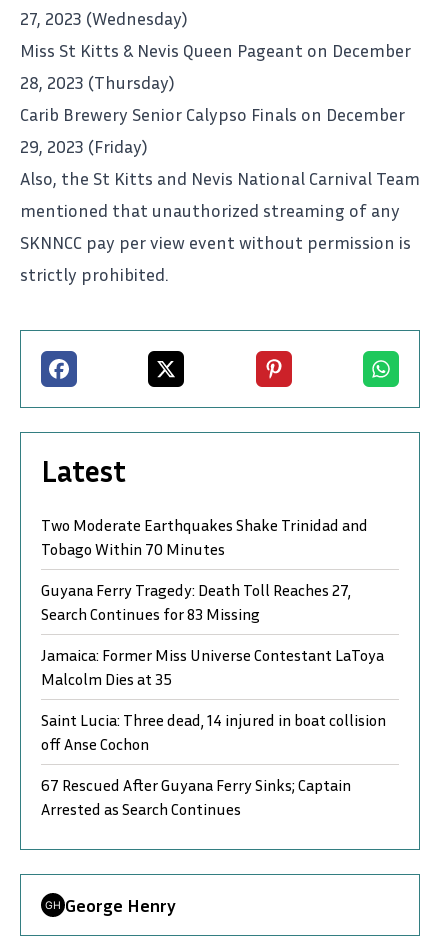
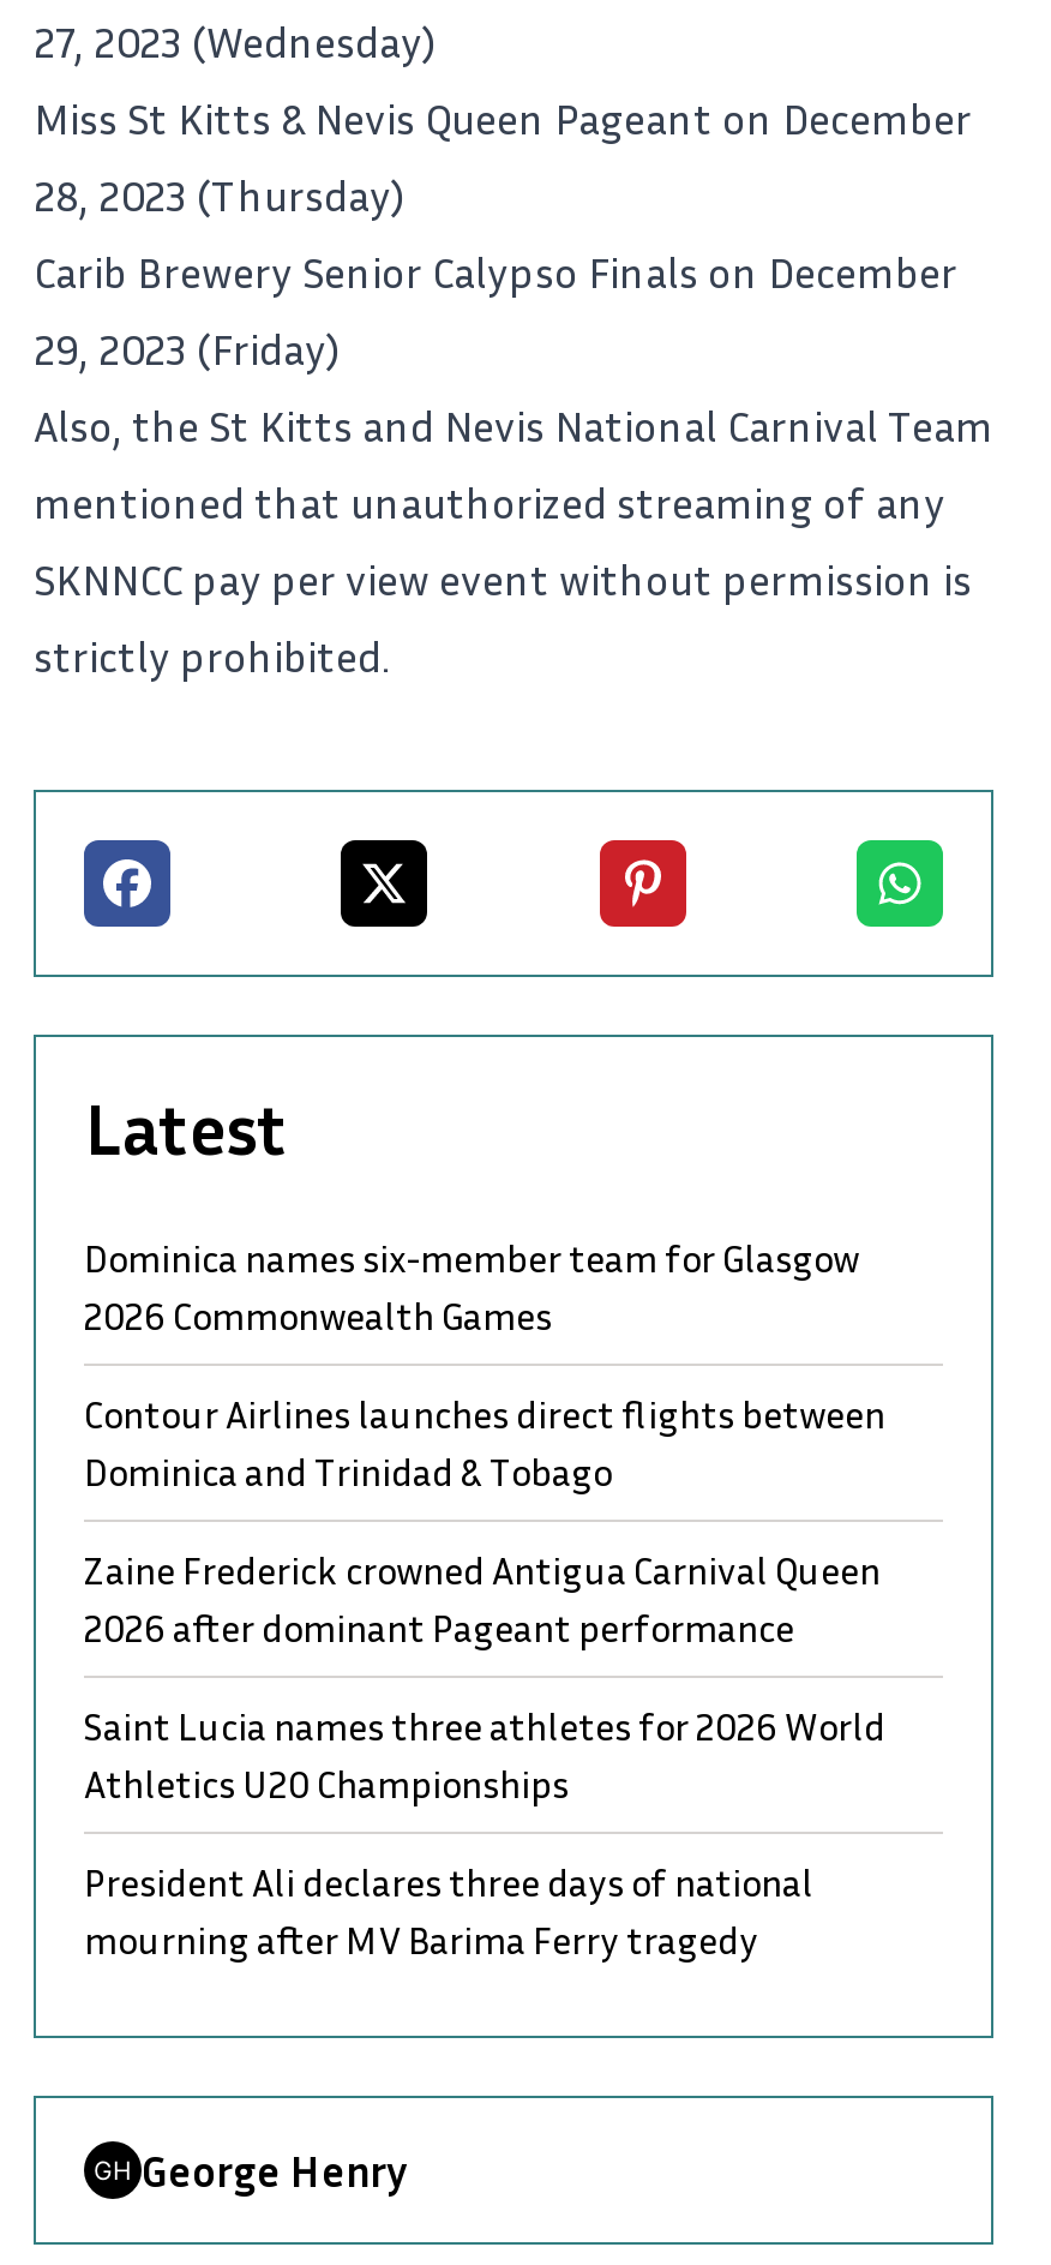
- Two Moderate Earthquakes Shake Trinidad and
- Tobago Within 70 Minutes
+ Dominica names six-member team for Glasgow
+ 2026 Commonwealth Games

- Guyana Ferry Tragedy: Death Toll Reaches 27,
- Search Continues for 83 Missing
+ Contour Airlines launches direct flights between
+ Dominica and Trinidad & Tobago

- Jamaica: Former Miss Universe Contestant LaToya
- Malcolm Dies at 35
+ Zaine Frederick crowned Antigua Carnival Queen
+ 2026 after dominant Pageant performance

- Saint Lucia: Three dead, 14 injured in boat collision
- off Anse Cochon
+ Saint Lucia names three athletes for 2026 World
+ Athletics U20 Championships

- 67 Rescued After Guyana Ferry Sinks; Captain
- Arrested as Search Continues
+ President Ali declares three days of national
+ mourning after MV Barima Ferry tragedy
